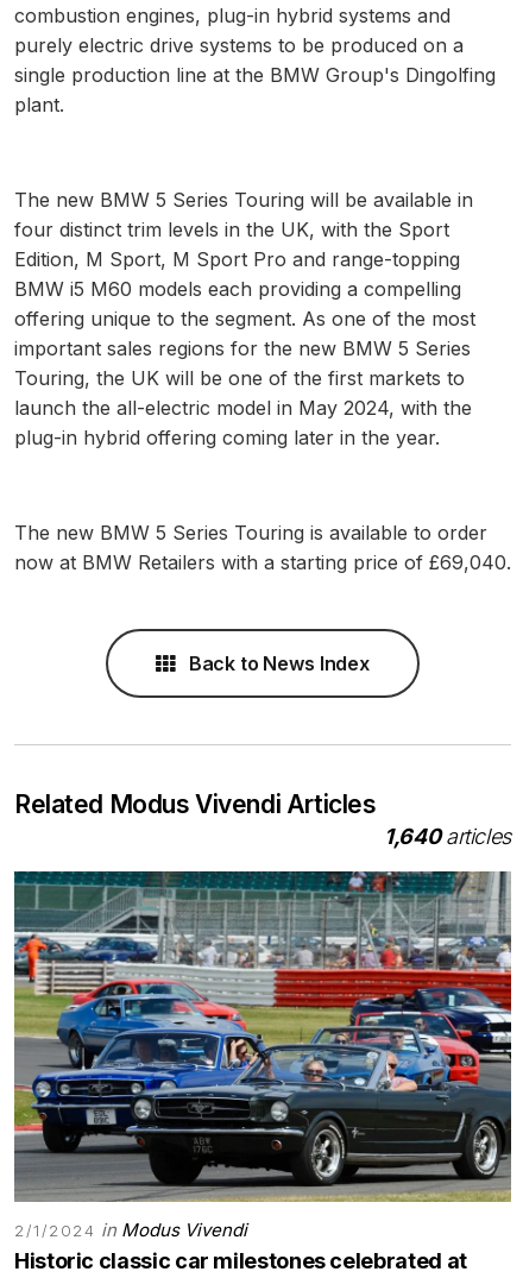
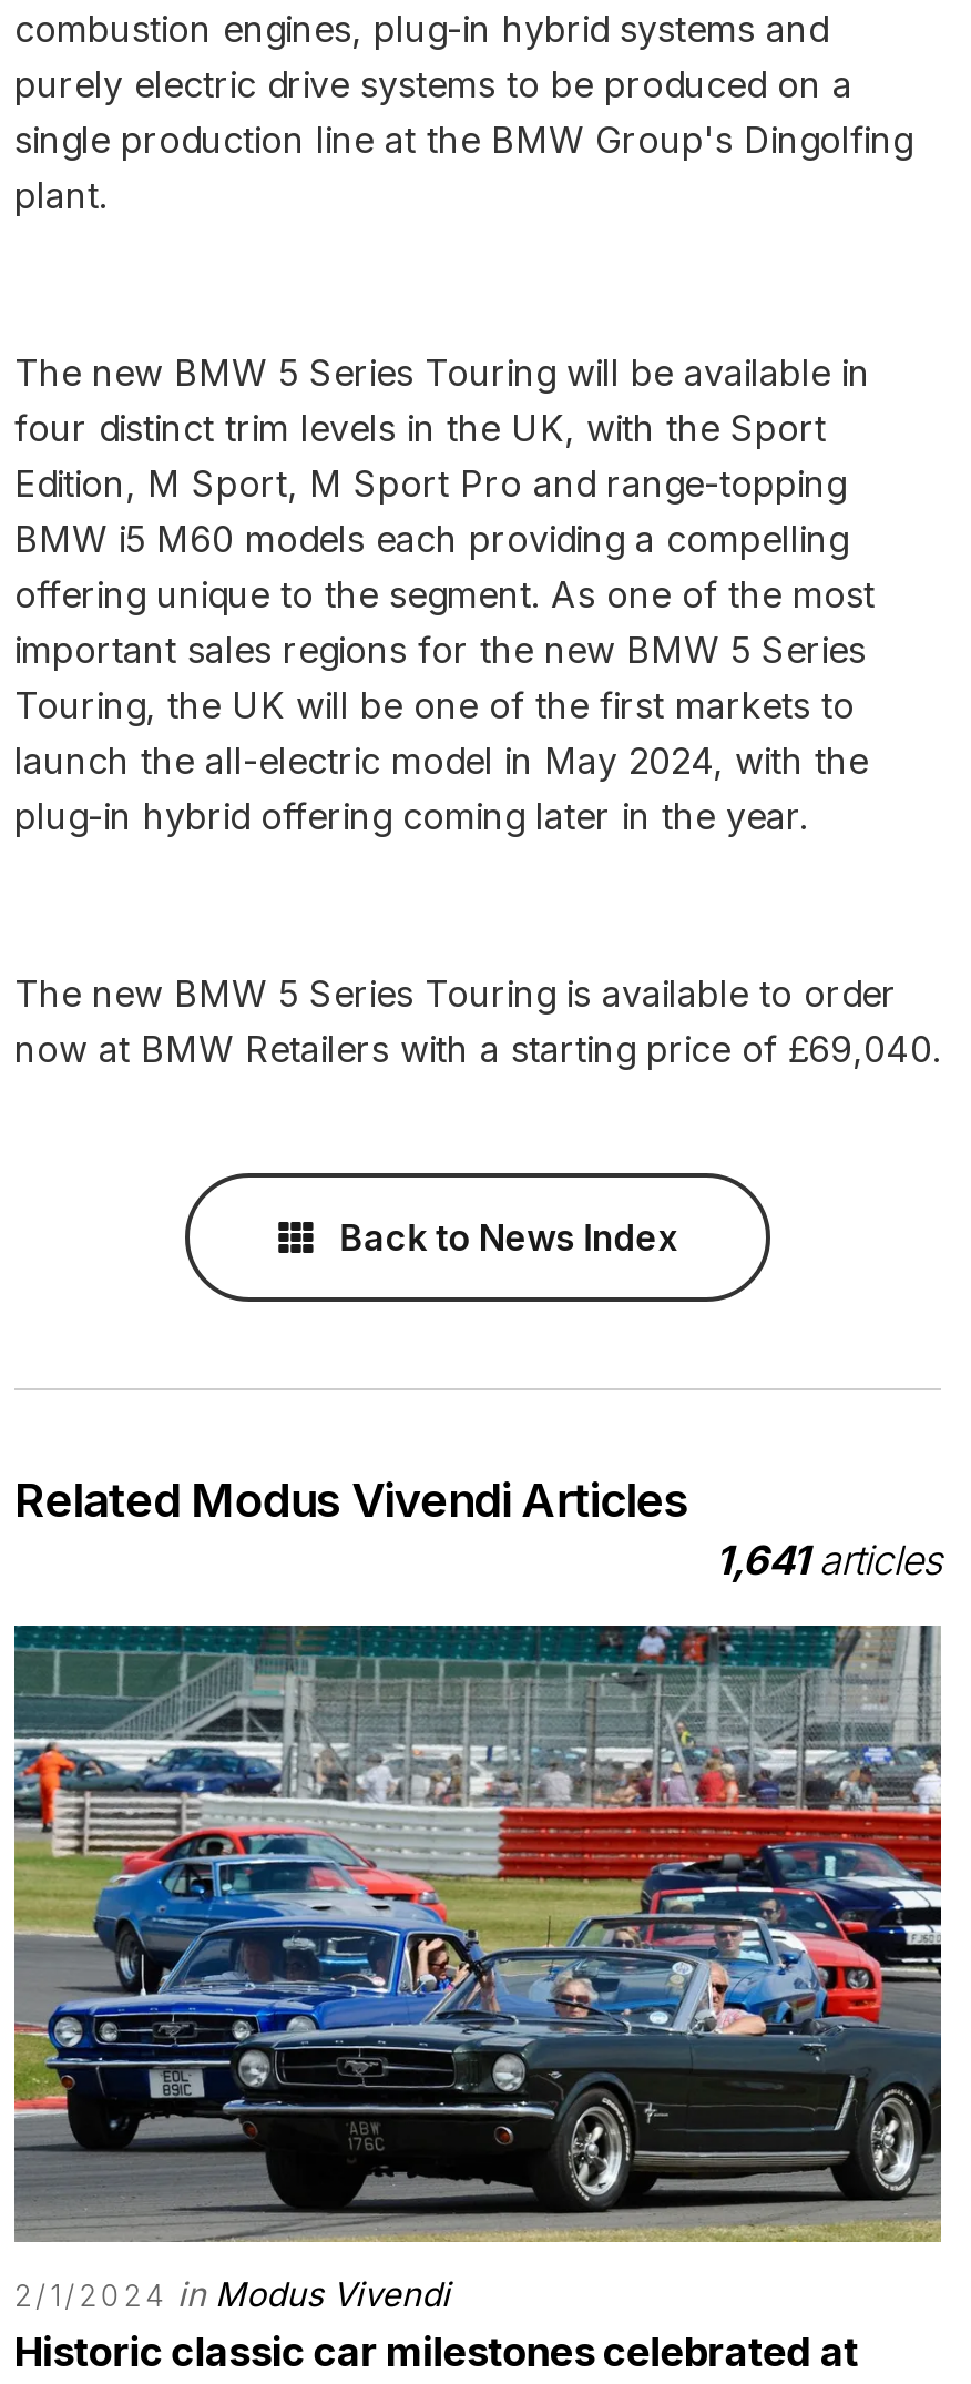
- 1,640 articles
+ 1,641 articles
